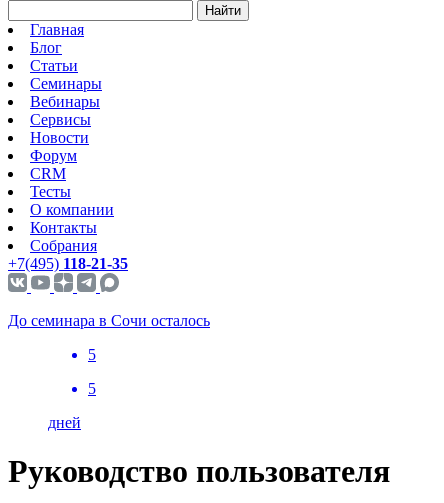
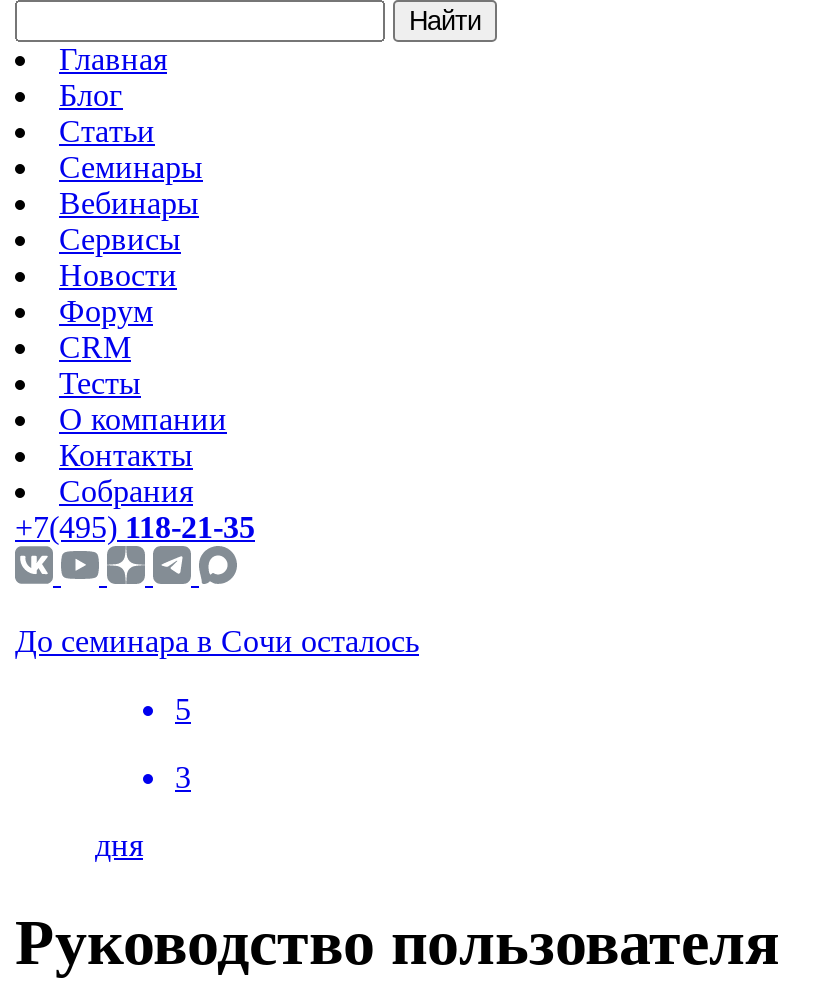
- 5
+ 3

- дней
+ дня
